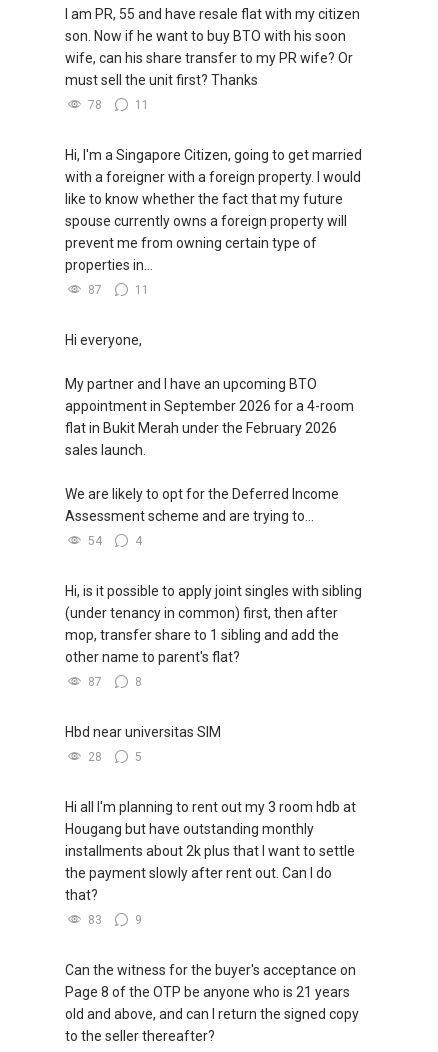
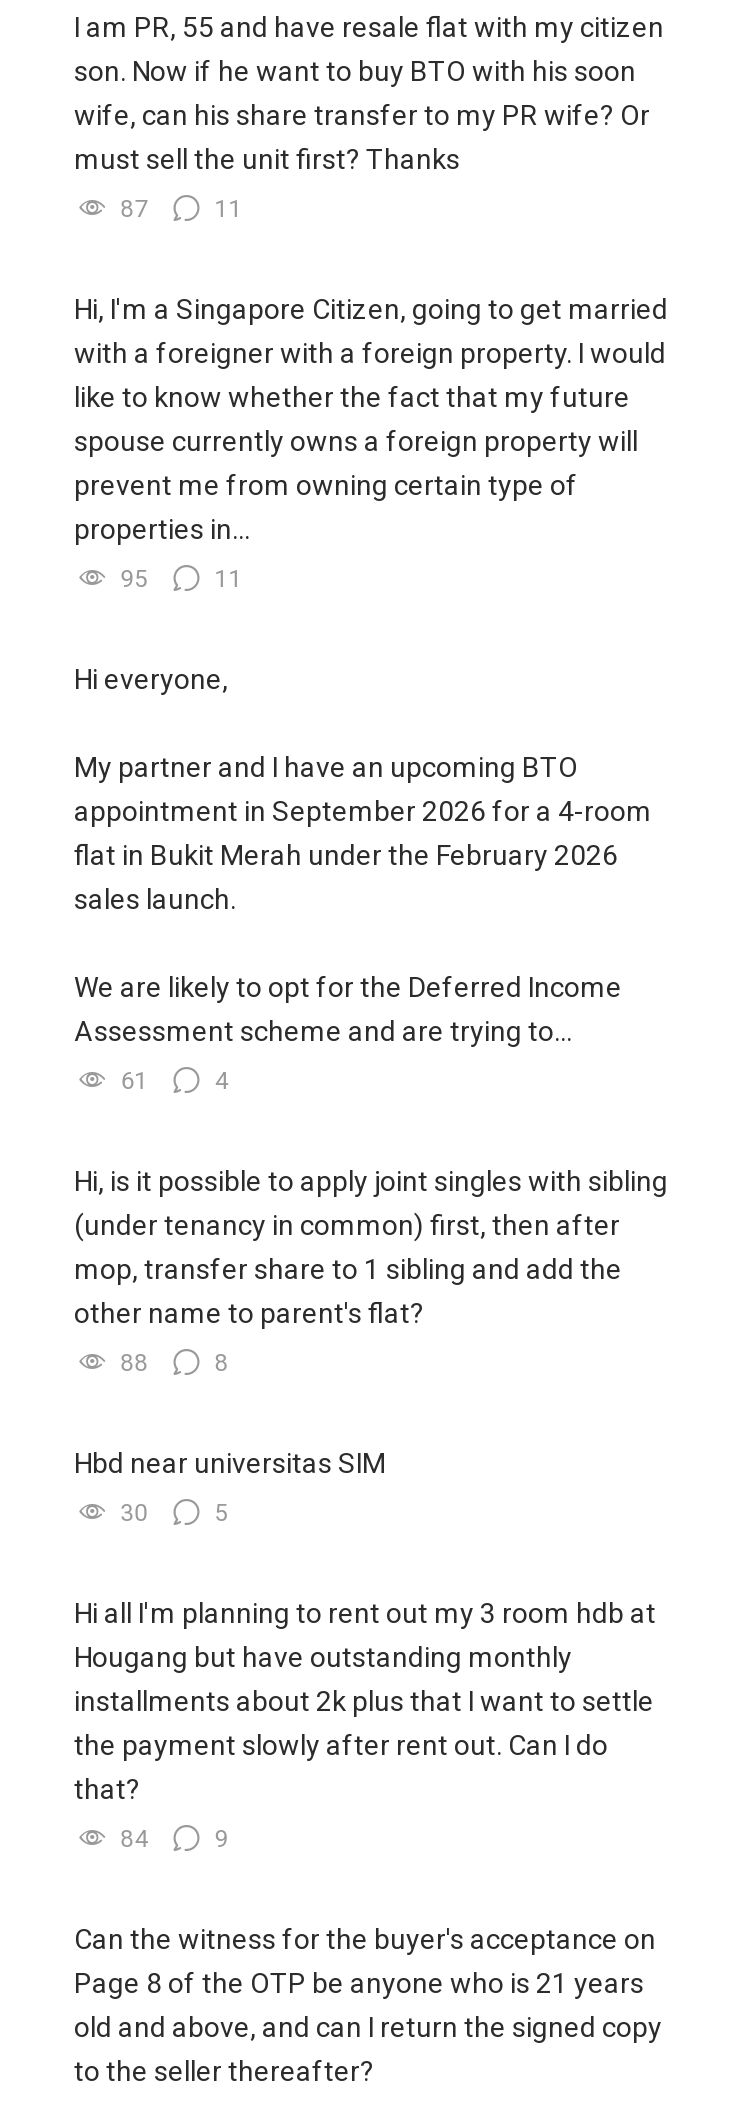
- 78
+ 87

- 87
+ 95

- 54
+ 61

- 87
+ 88

- 28
+ 30

- 83
+ 84
